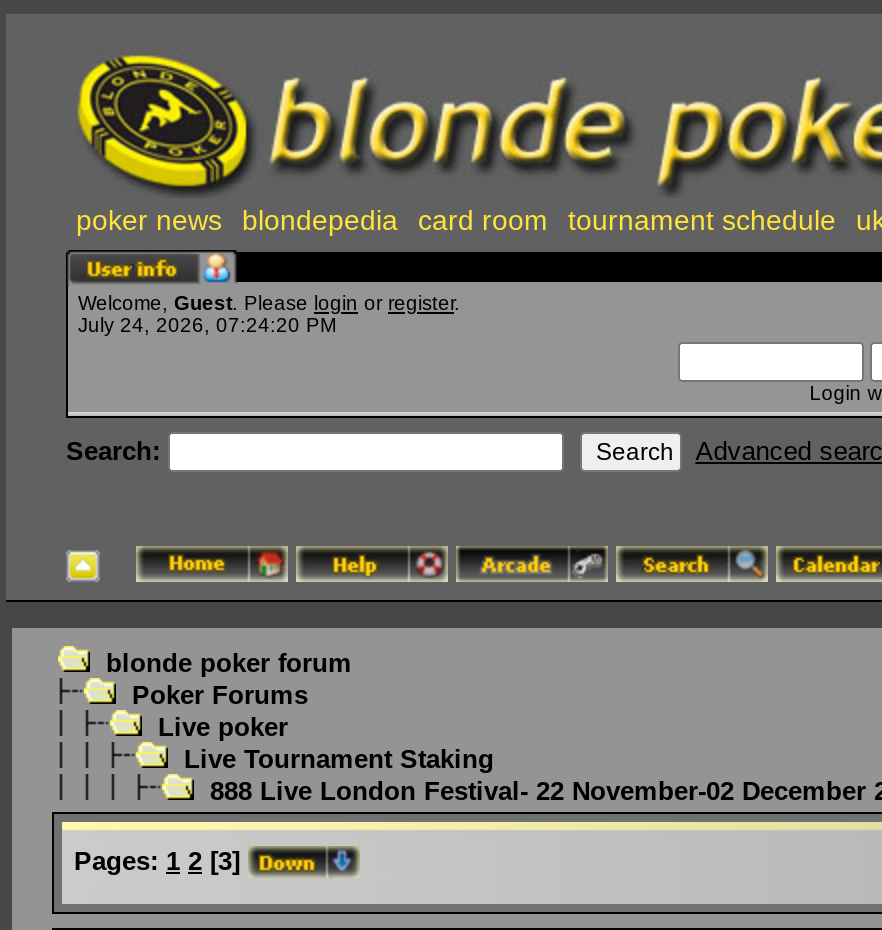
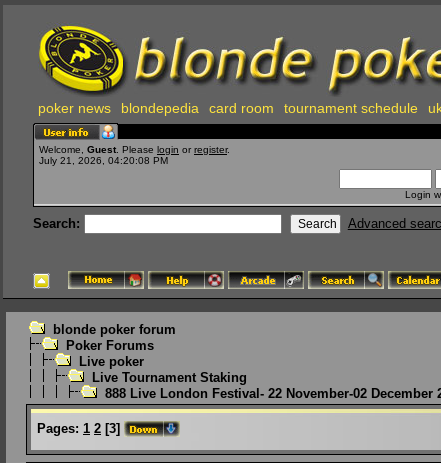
- July 24, 2026, 07:24:20 PM
+ July 21, 2026, 04:20:08 PM
